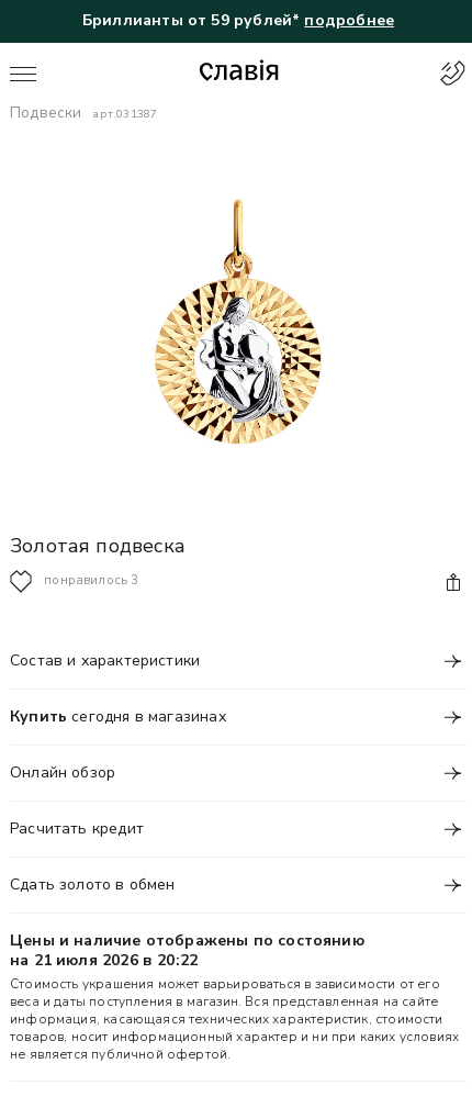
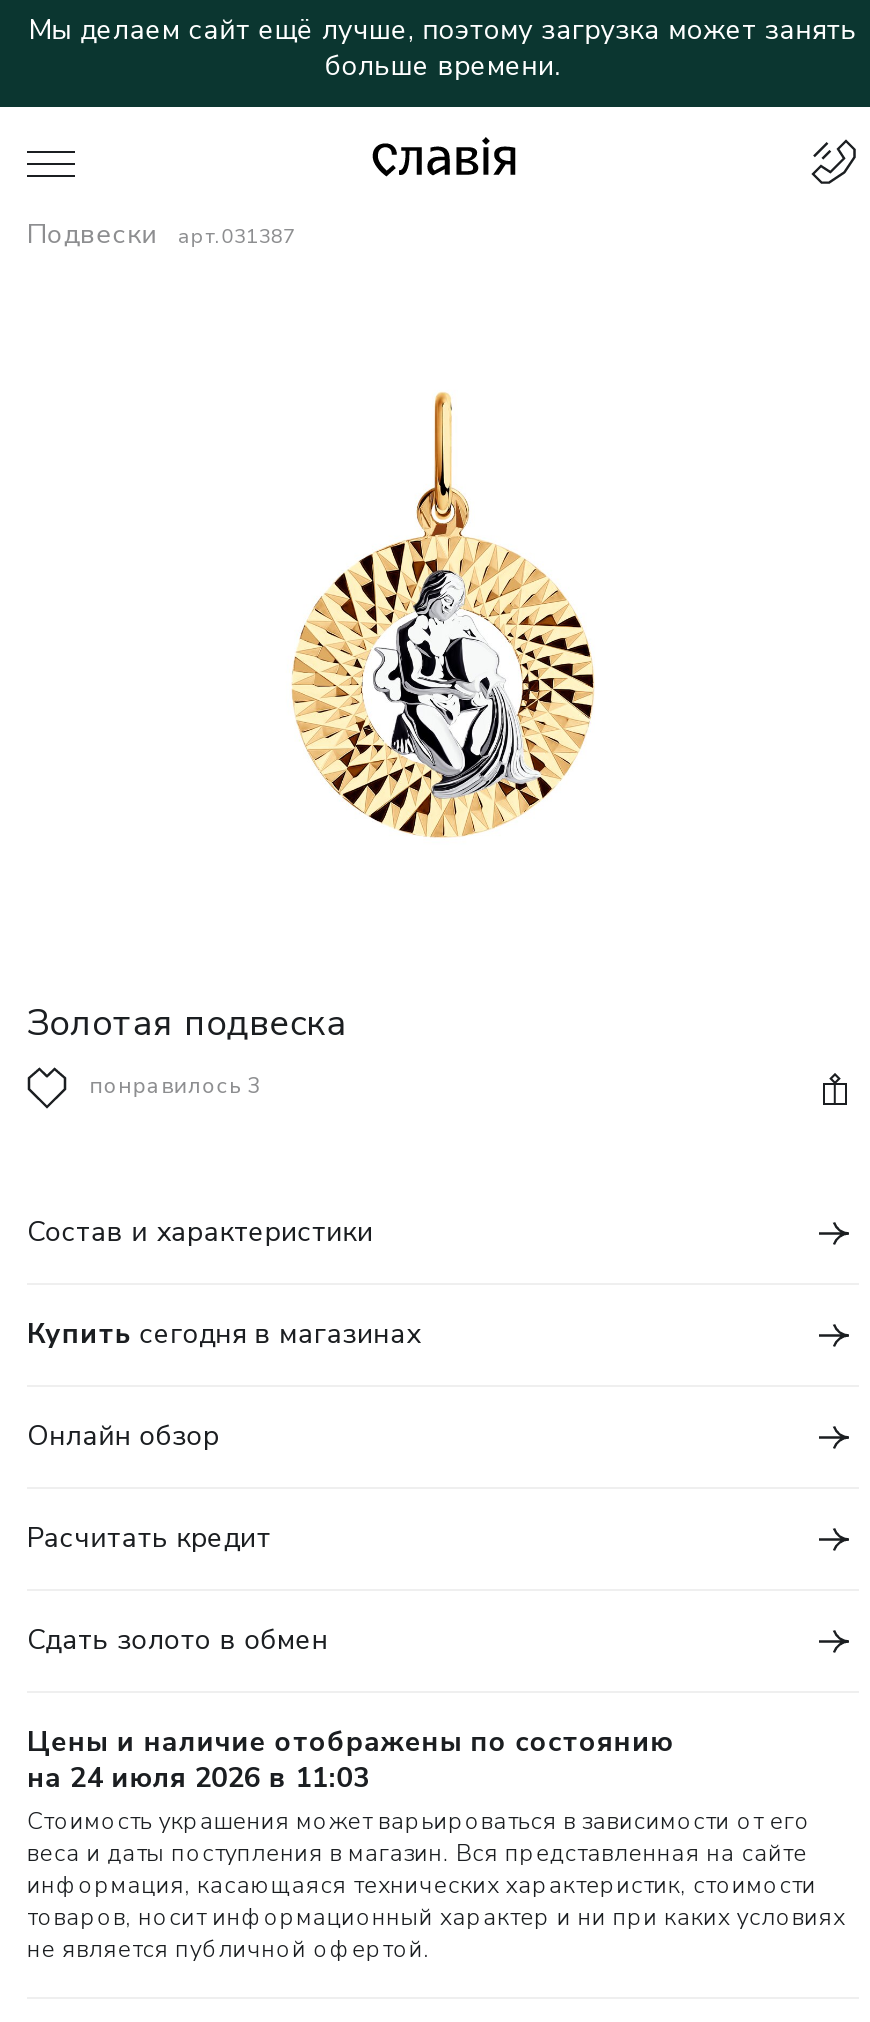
- Бриллианты от 59 рублей* подробнее
+ Мы делаем сайт ещё лучше, поэтому загрузка может занять
+ больше времени.

- на 21 июля 2026 в 20:22
+ на 24 июля 2026 в 11:03
